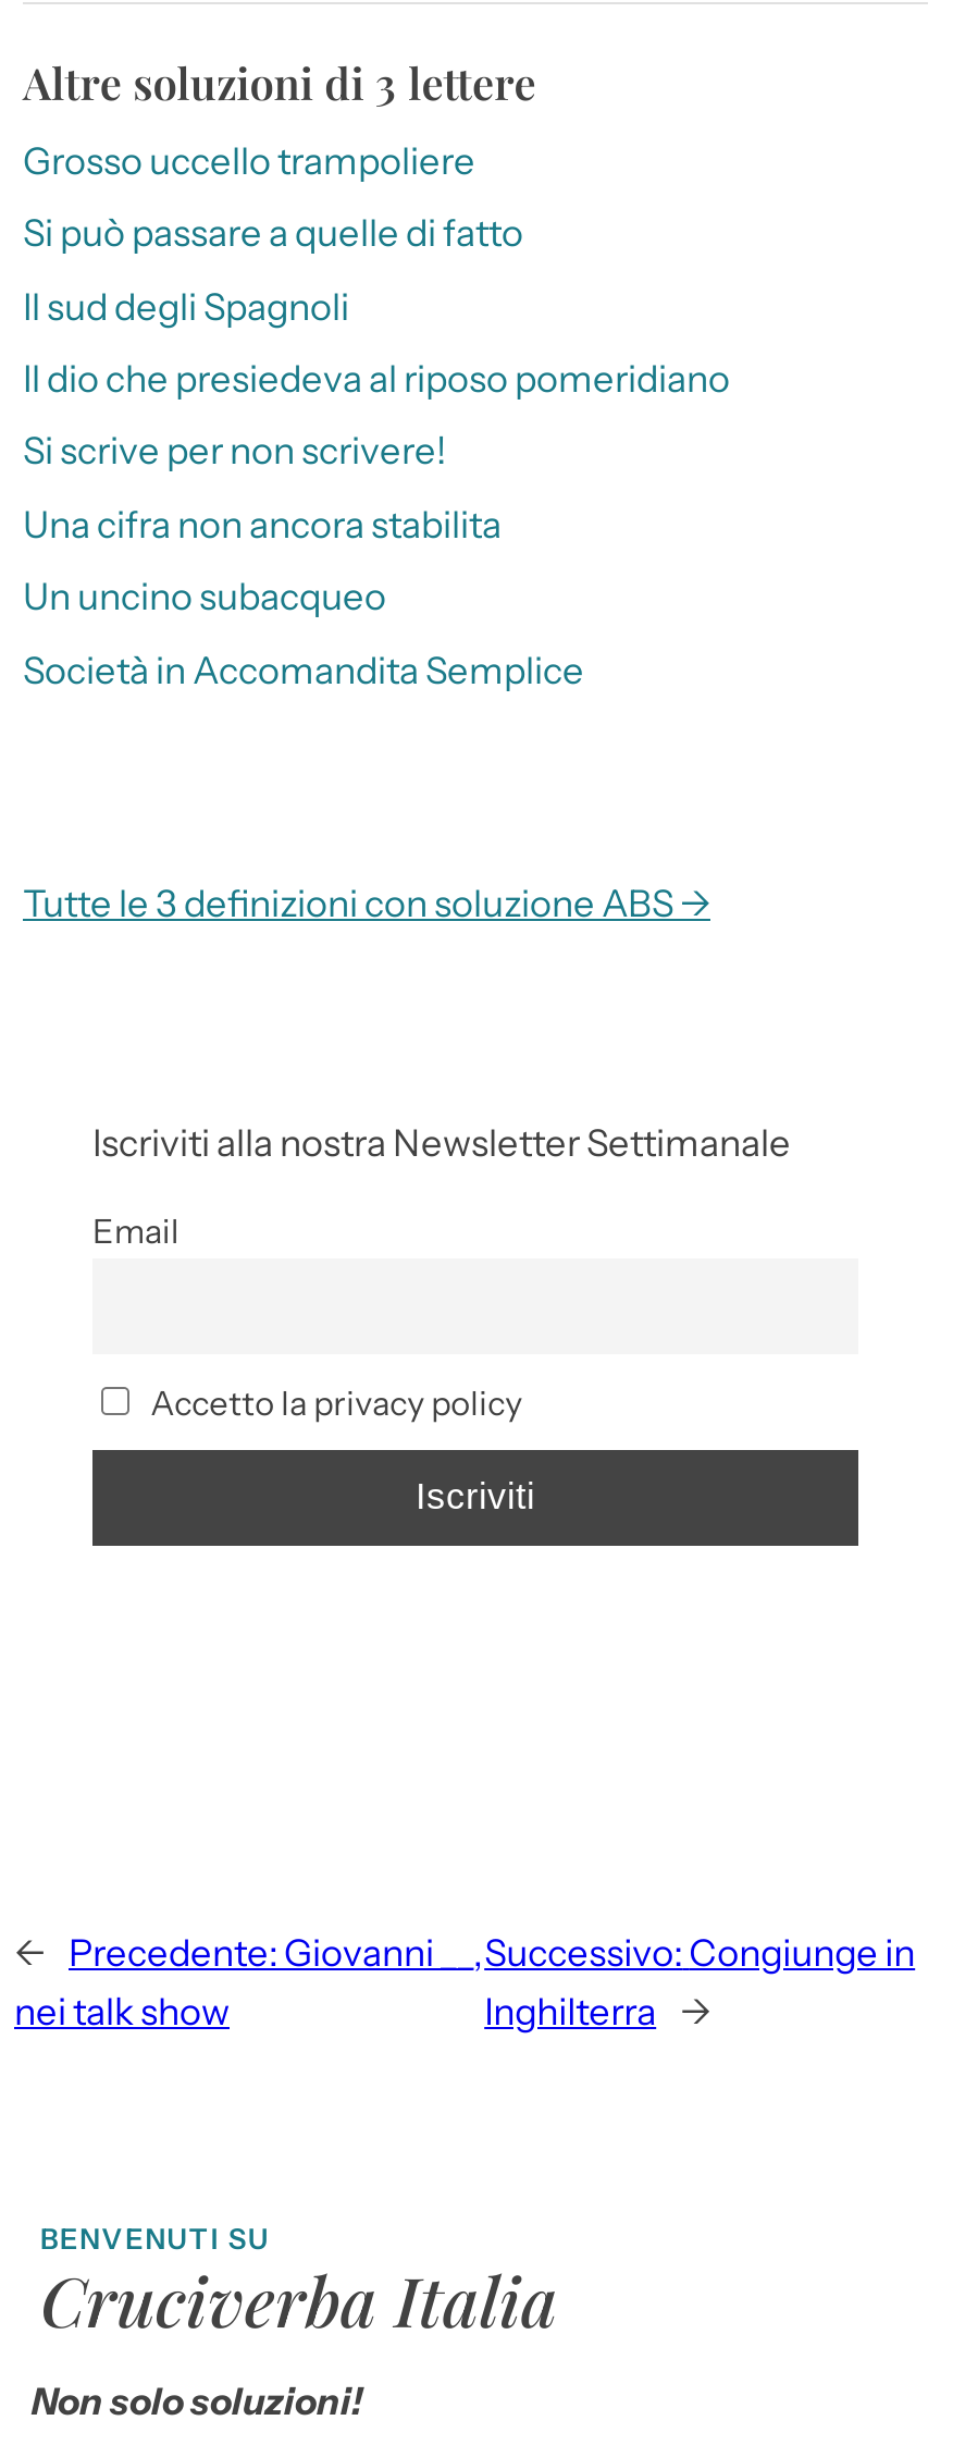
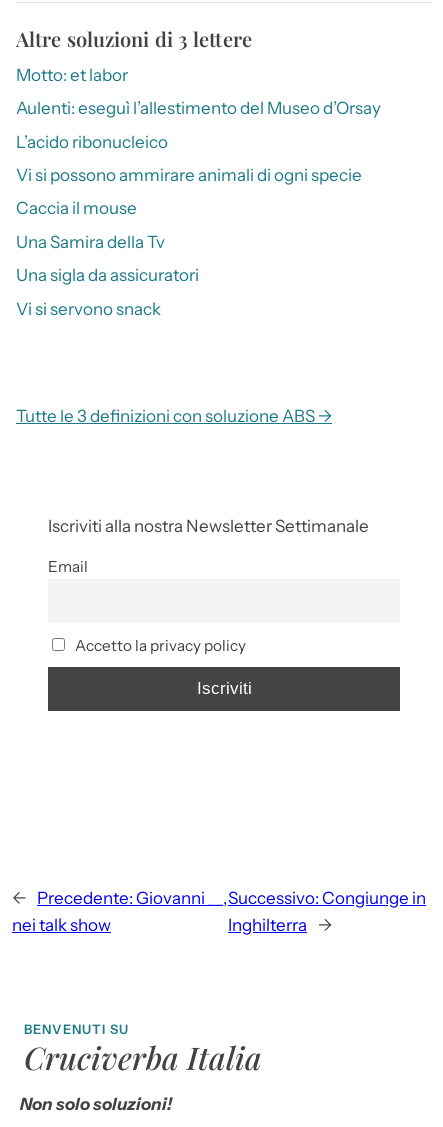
- Grosso uccello trampoliere
+ Motto: et labor

- Si può passare a quelle di fatto
+ Aulenti: eseguì l’allestimento del Museo d’Orsay

- Il sud degli Spagnoli
+ L’acido ribonucleico

- Il dio che presiedeva al riposo pomeridiano
+ Vi si possono ammirare animali di ogni specie

- Si scrive per non scrivere!
+ Caccia il mouse

- Una cifra non ancora stabilita
+ Una Samira della Tv

- Un uncino subacqueo
+ Una sigla da assicuratori

- Società in Accomandita Semplice
+ Vi si servono snack
